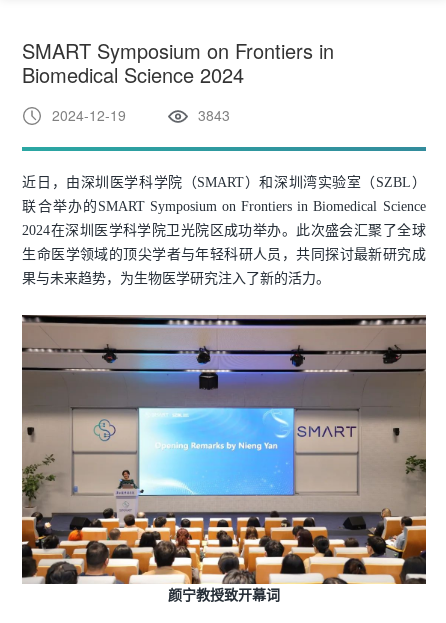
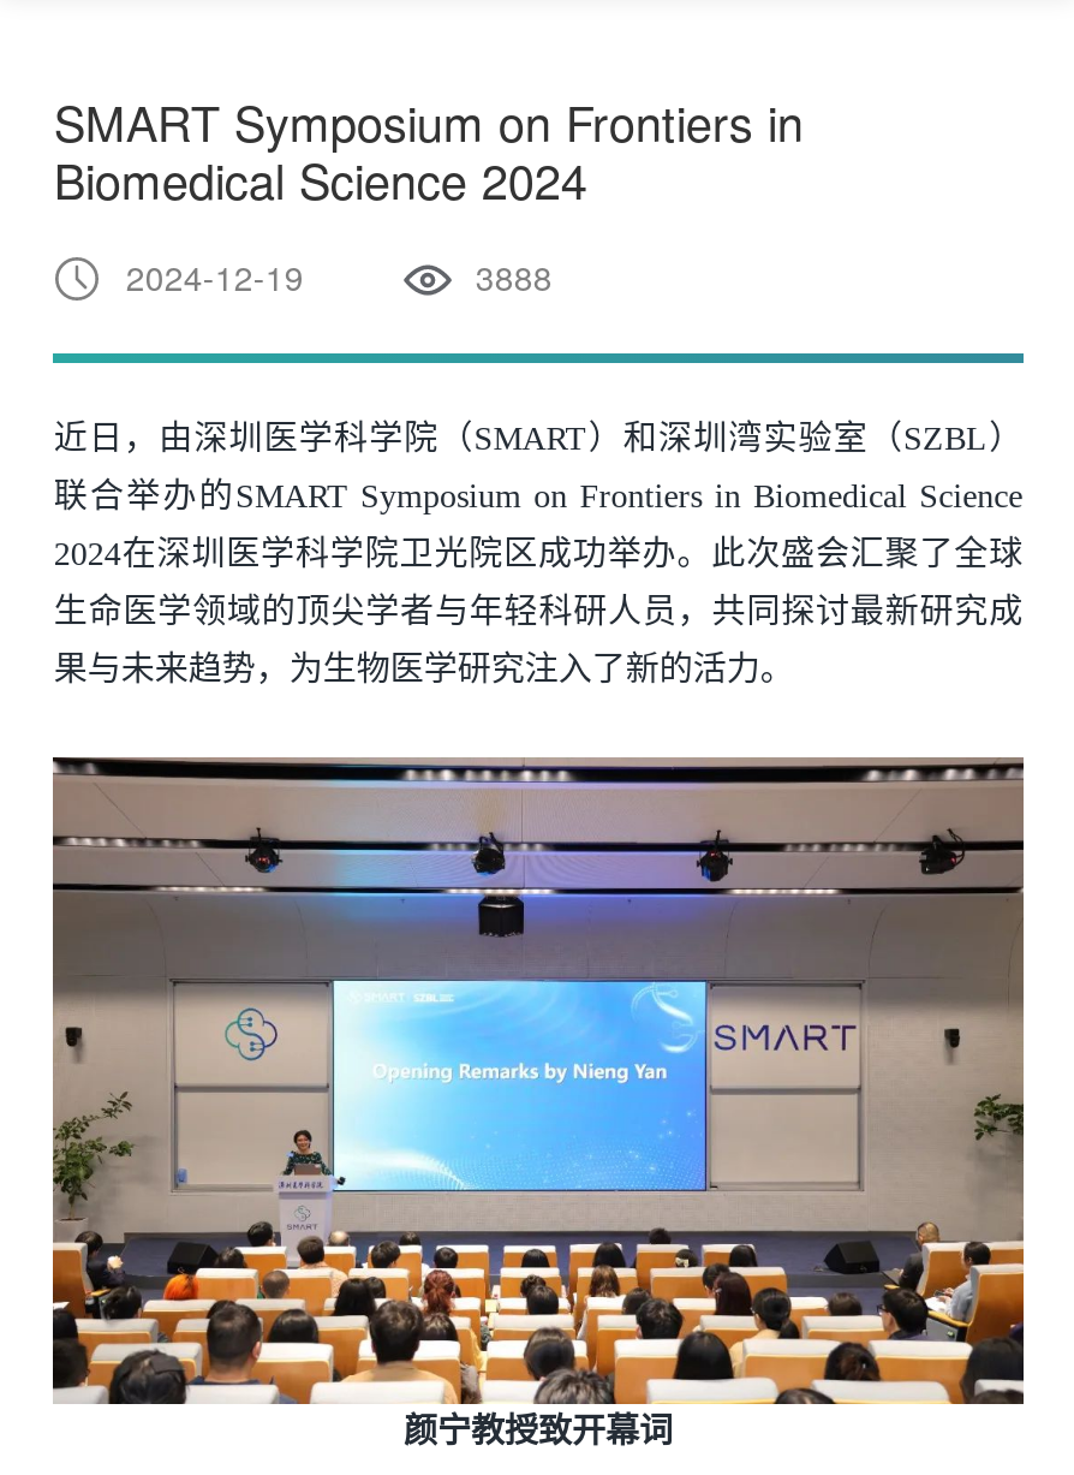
- 3843
+ 3888
